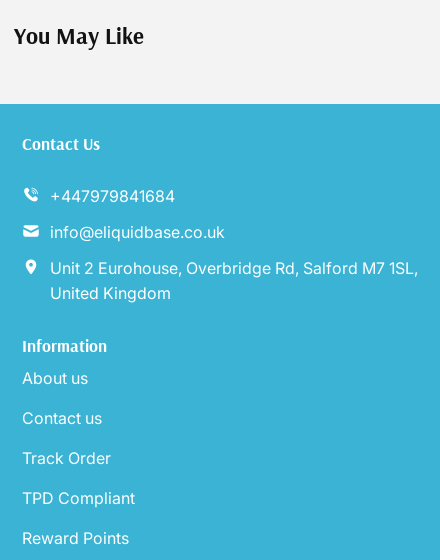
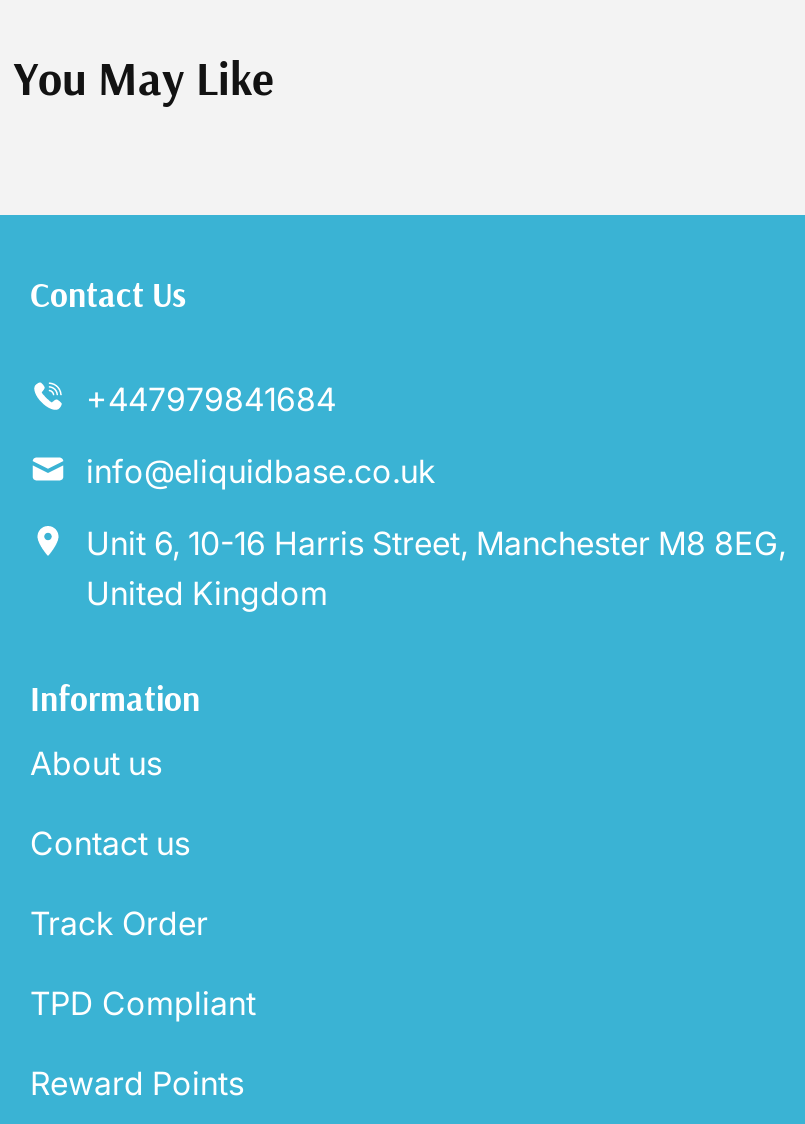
- Unit 2 Eurohouse, Overbridge Rd, Salford M7 1SL,
+ Unit 6, 10-16 Harris Street, Manchester M8 8EG,
